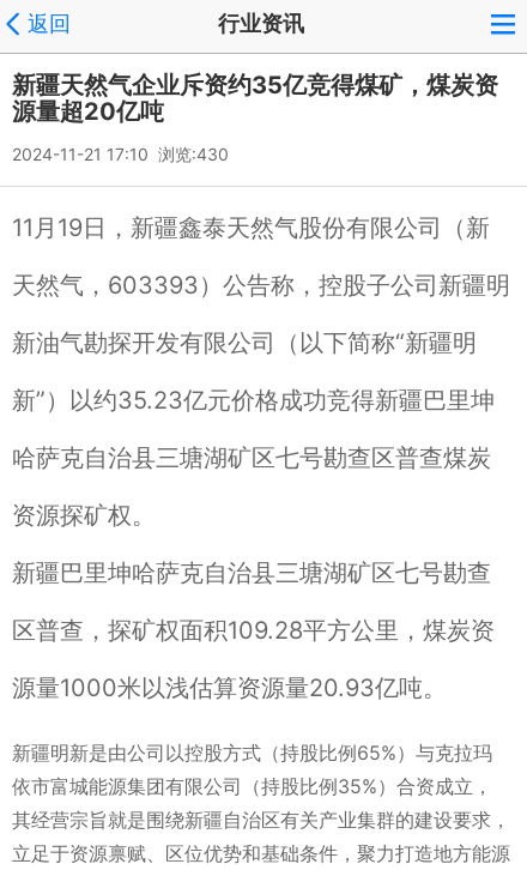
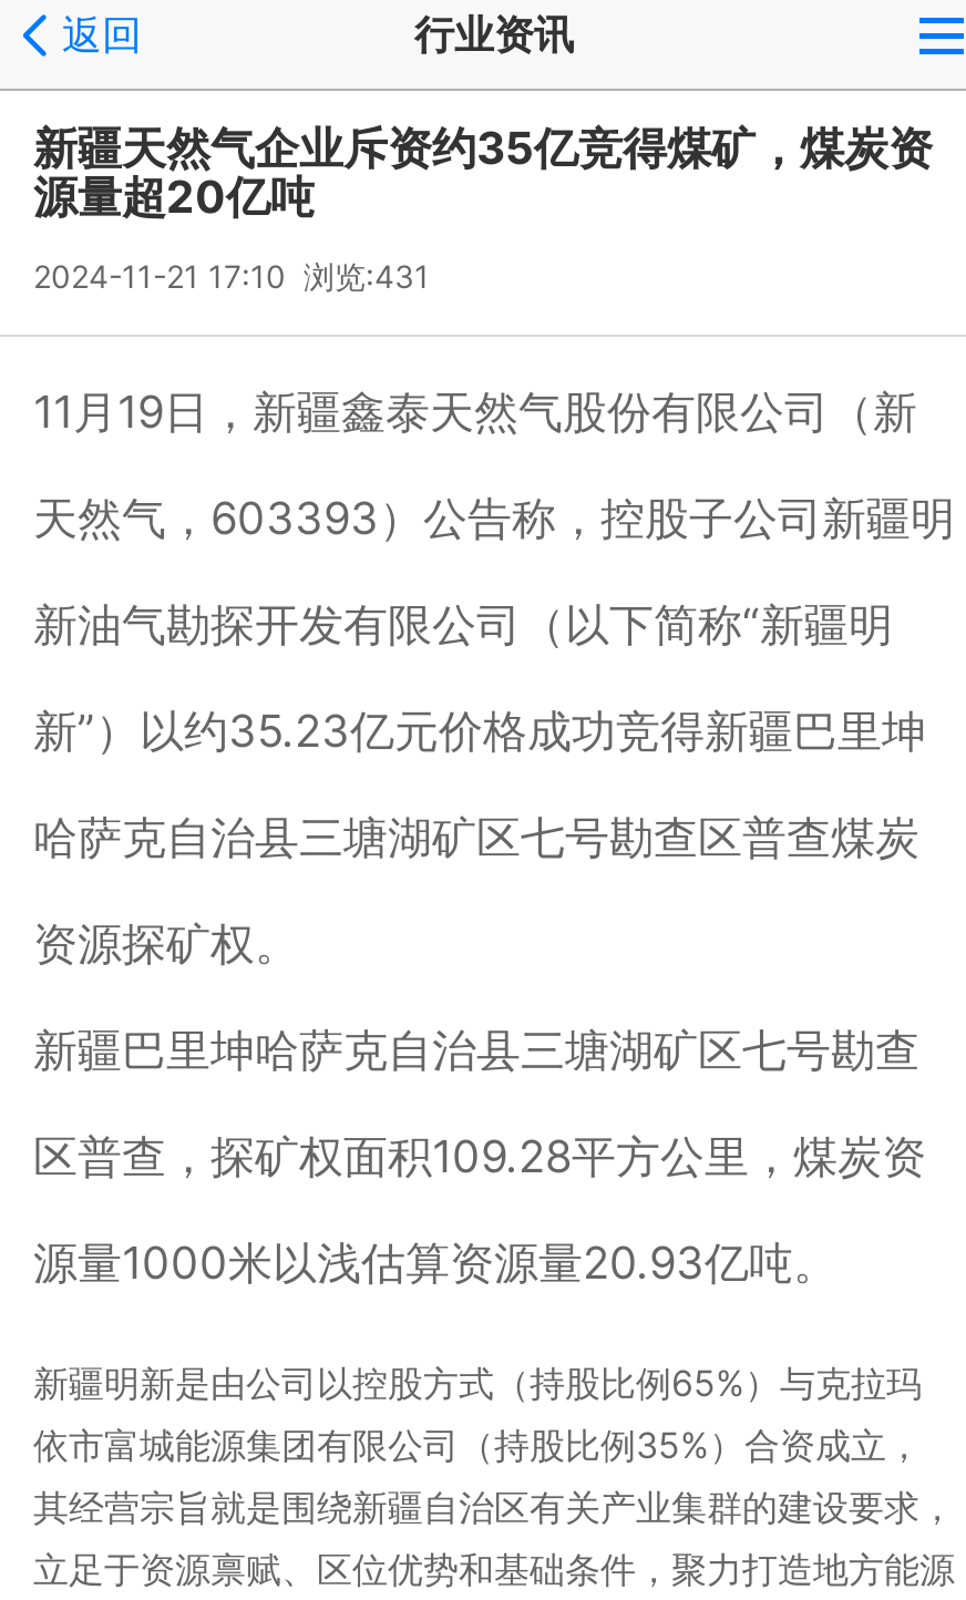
- 2024-11-21 17:10 浏览:430
+ 2024-11-21 17:10 浏览:431
